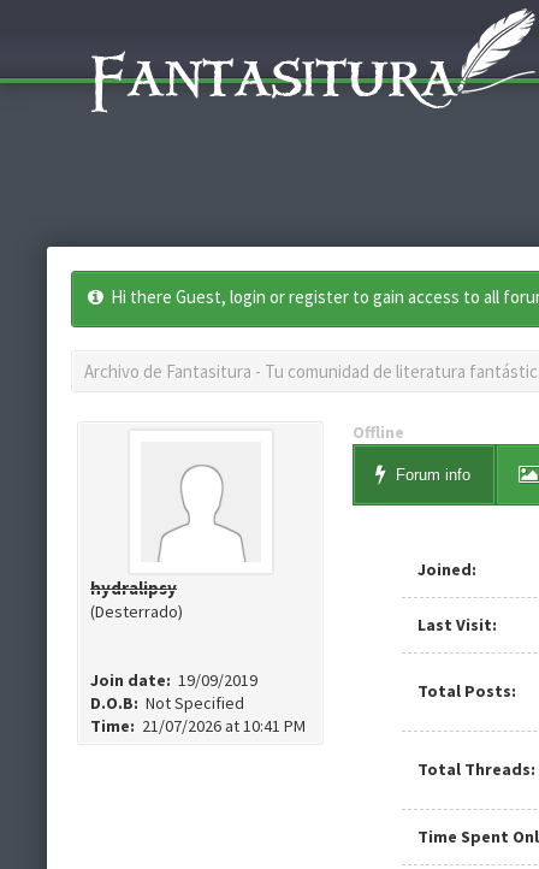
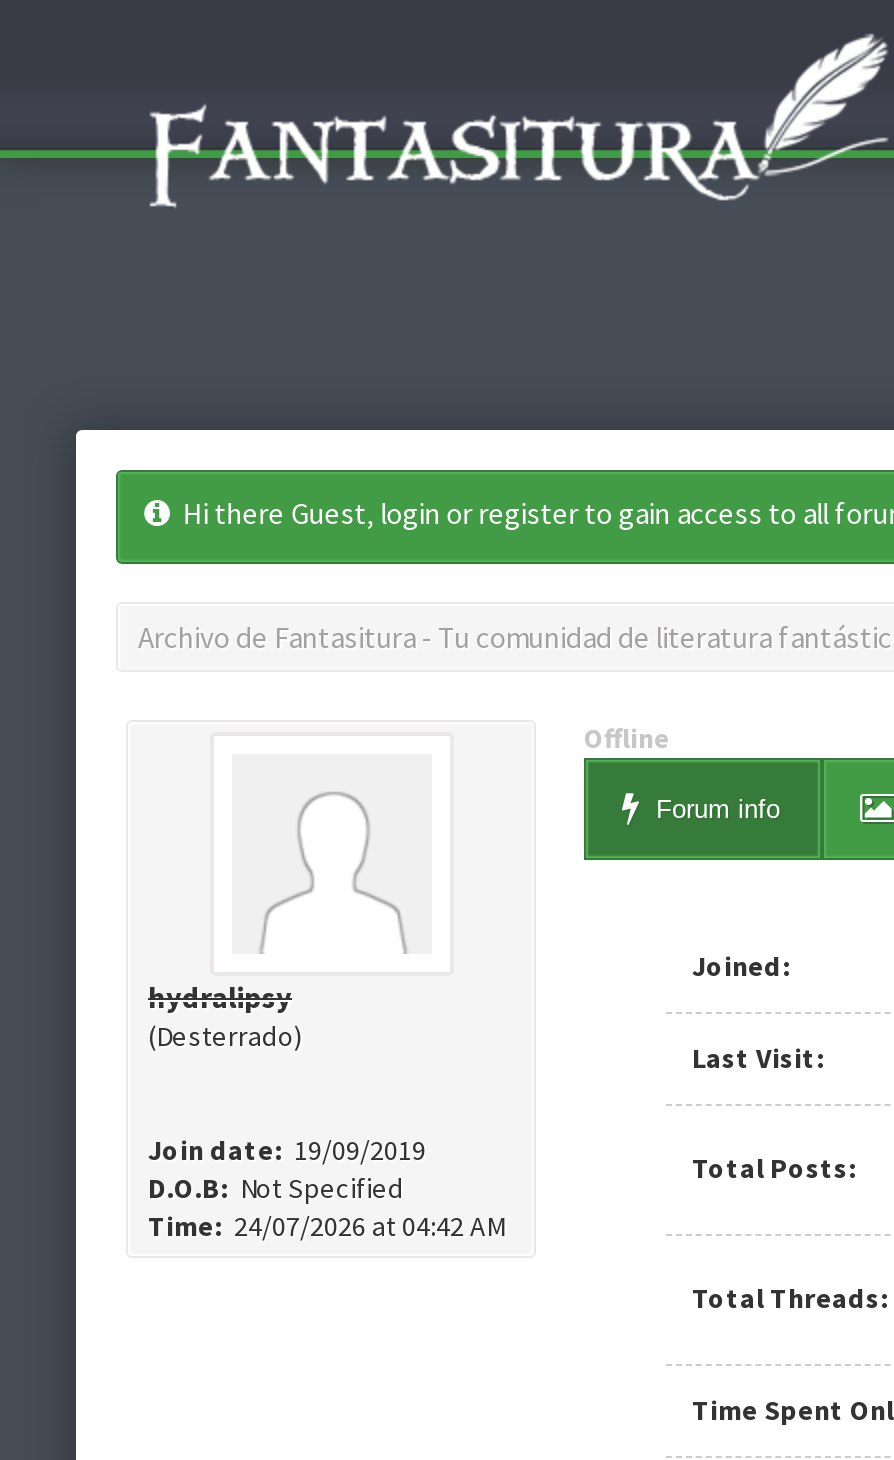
- Time: 21/07/2026 at 10:41 PM
+ Time: 24/07/2026 at 04:42 AM
